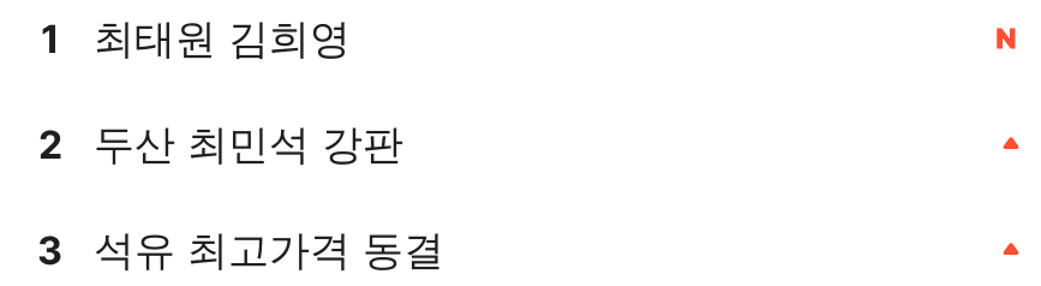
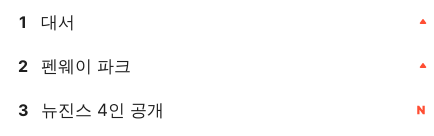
- 최태원 김희영
+ 대서

- 두산 최민석 강판
+ 펜웨이 파크

- 석유 최고가격 동결
+ 뉴진스 4인 공개
